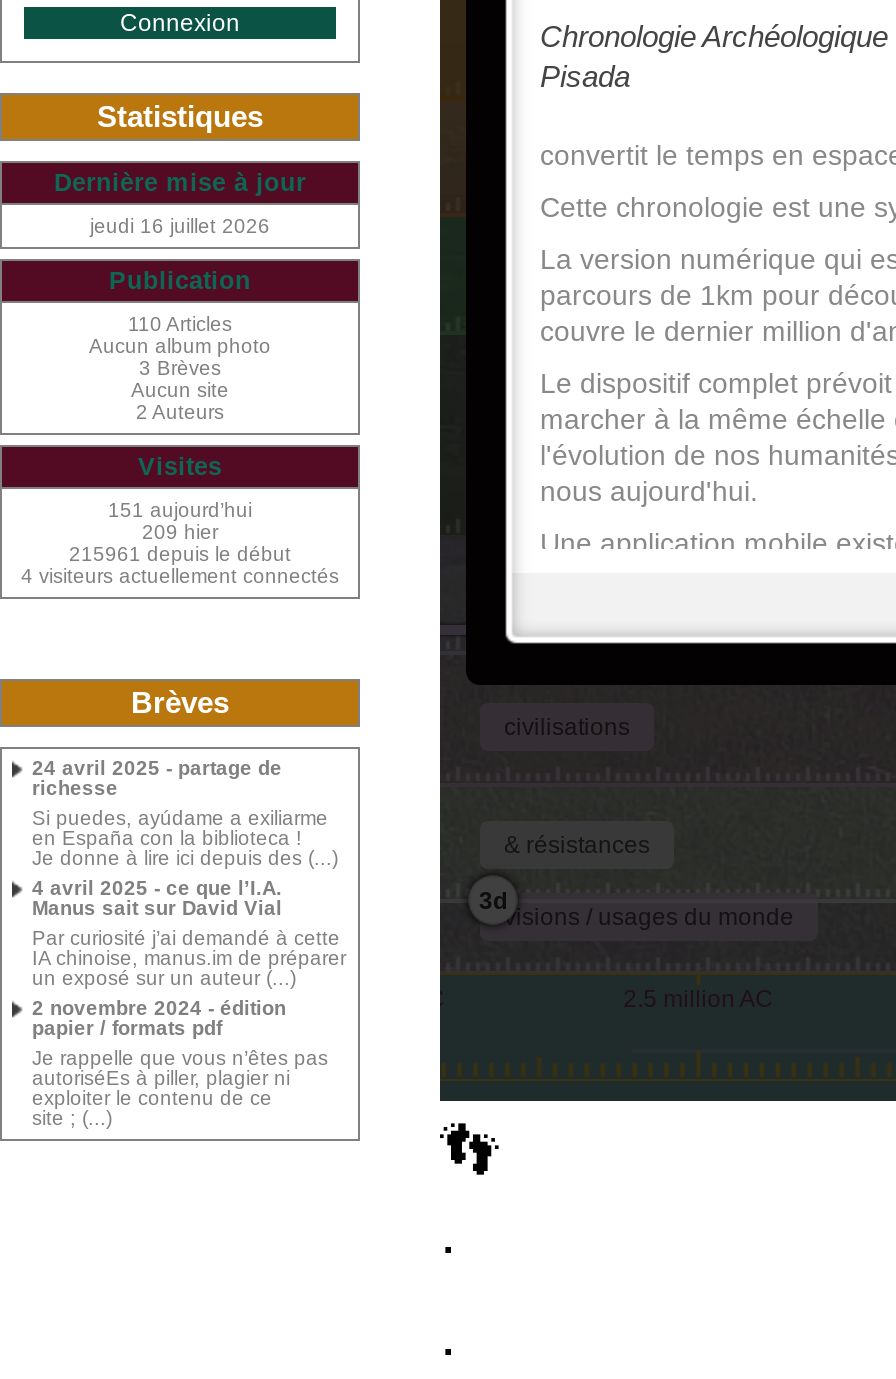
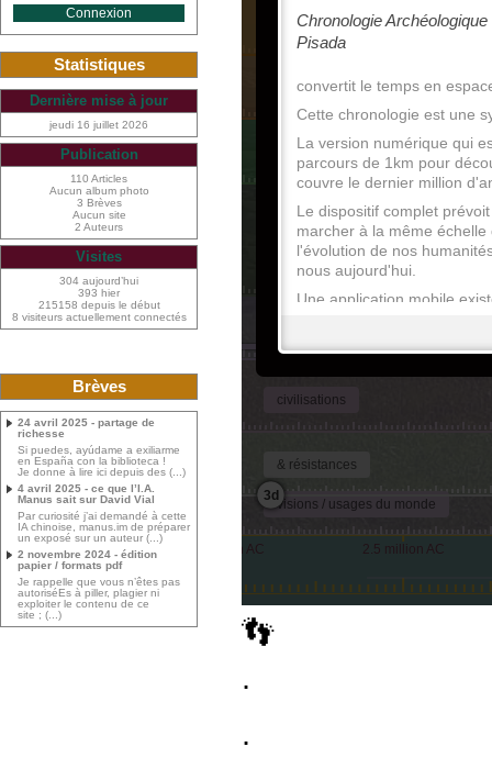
- 151 aujourd’hui
+ 304 aujourd’hui

- 209 hier
+ 393 hier

- 215961 depuis le début
+ 215158 depuis le début

- 4 visiteurs actuellement connectés
+ 8 visiteurs actuellement connectés
